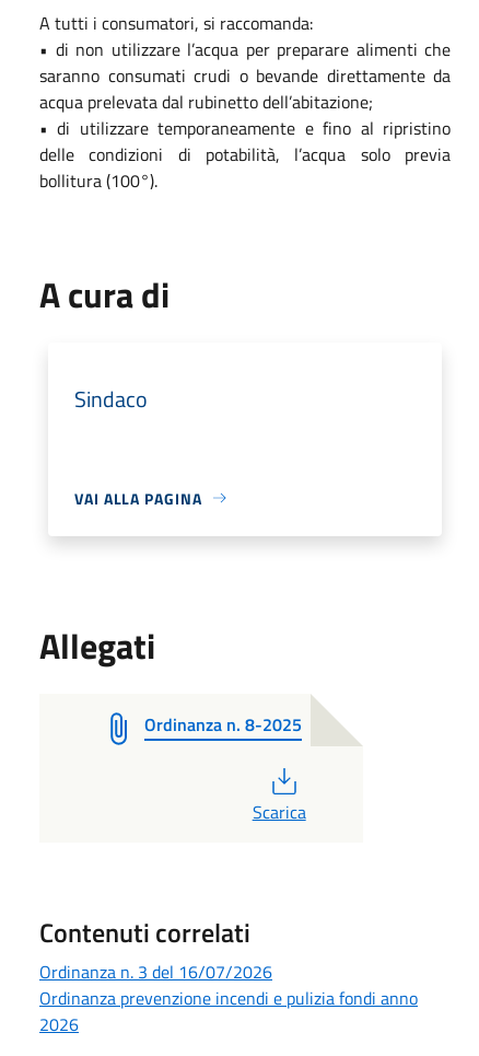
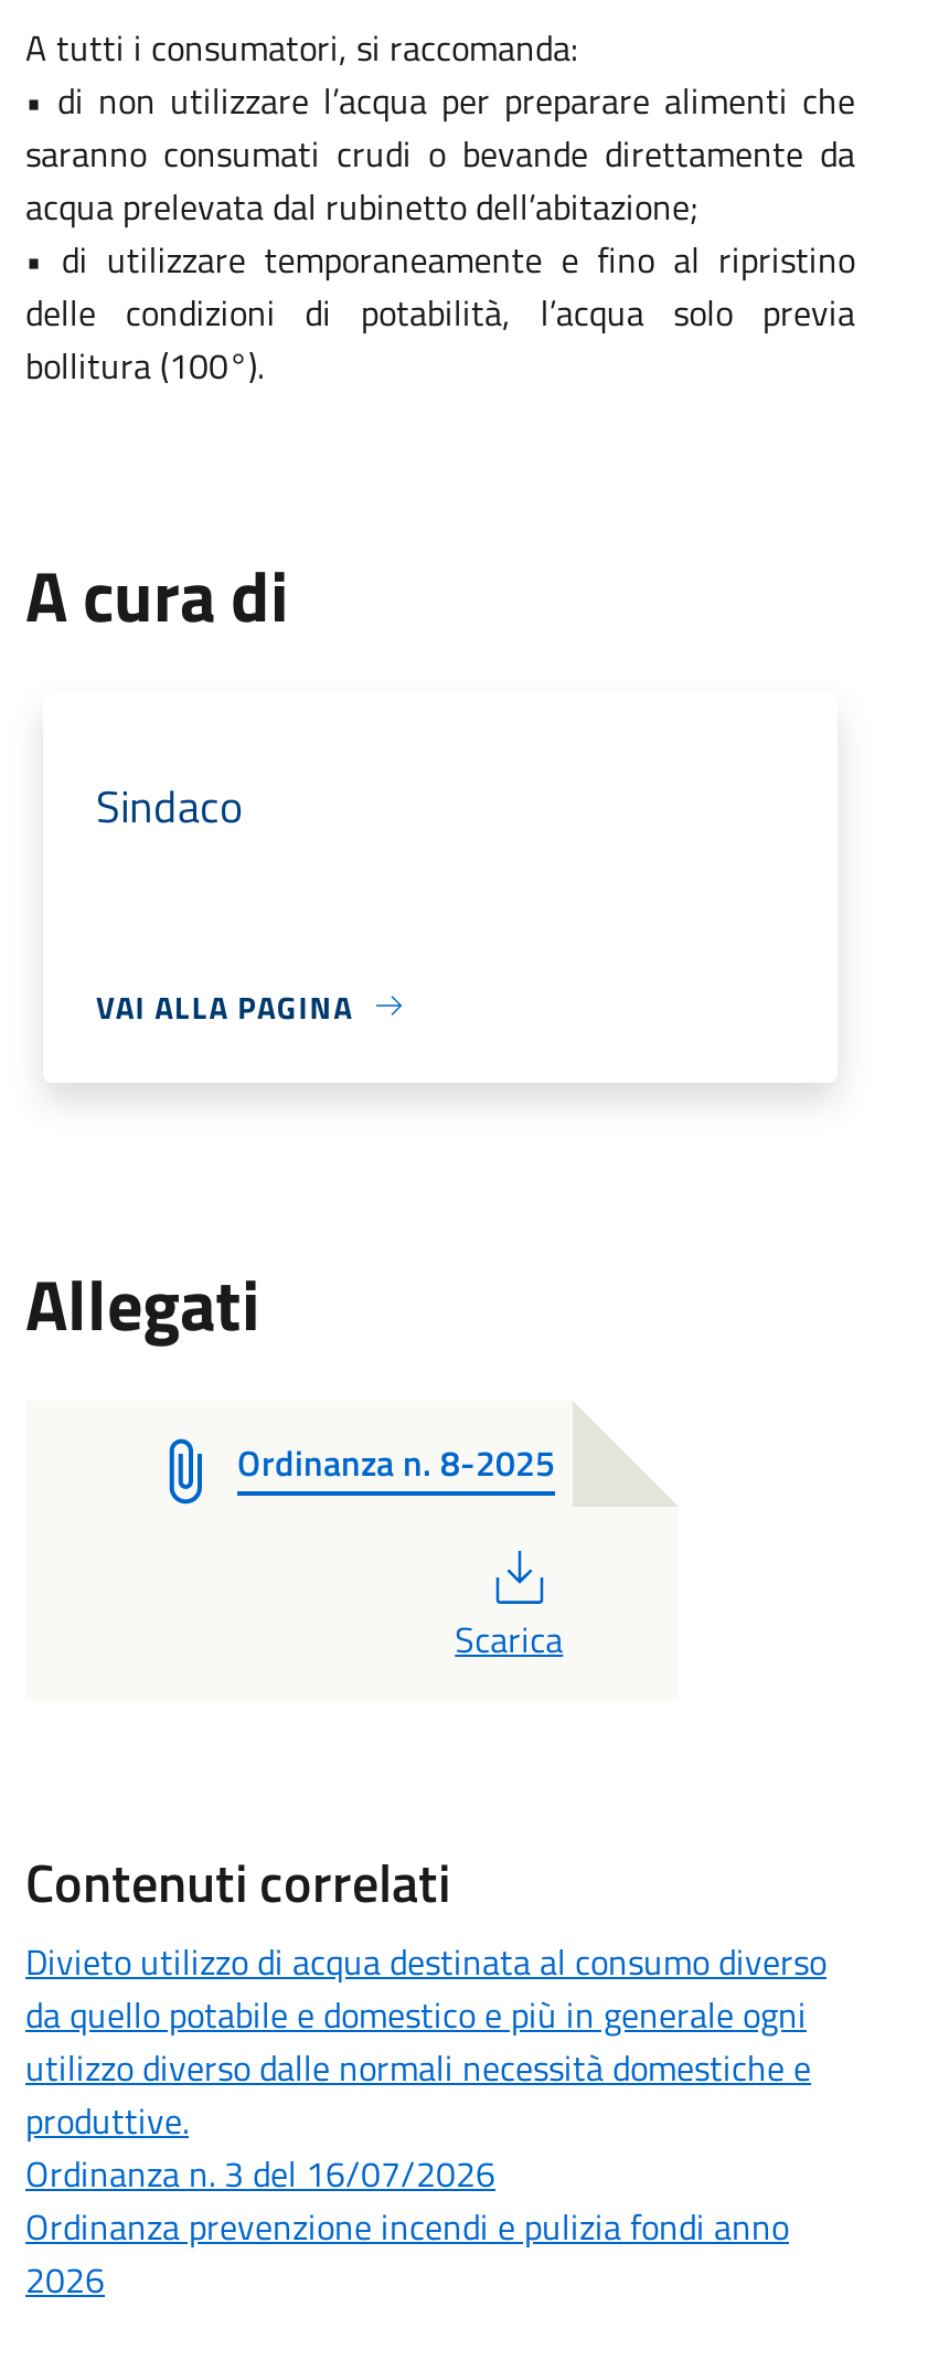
+ Divieto utilizzo di acqua destinata al consumo diverso
+ da quello potabile e domestico e più in generale ogni
+ utilizzo diverso dalle normali necessità domestiche e
+ produttive.
